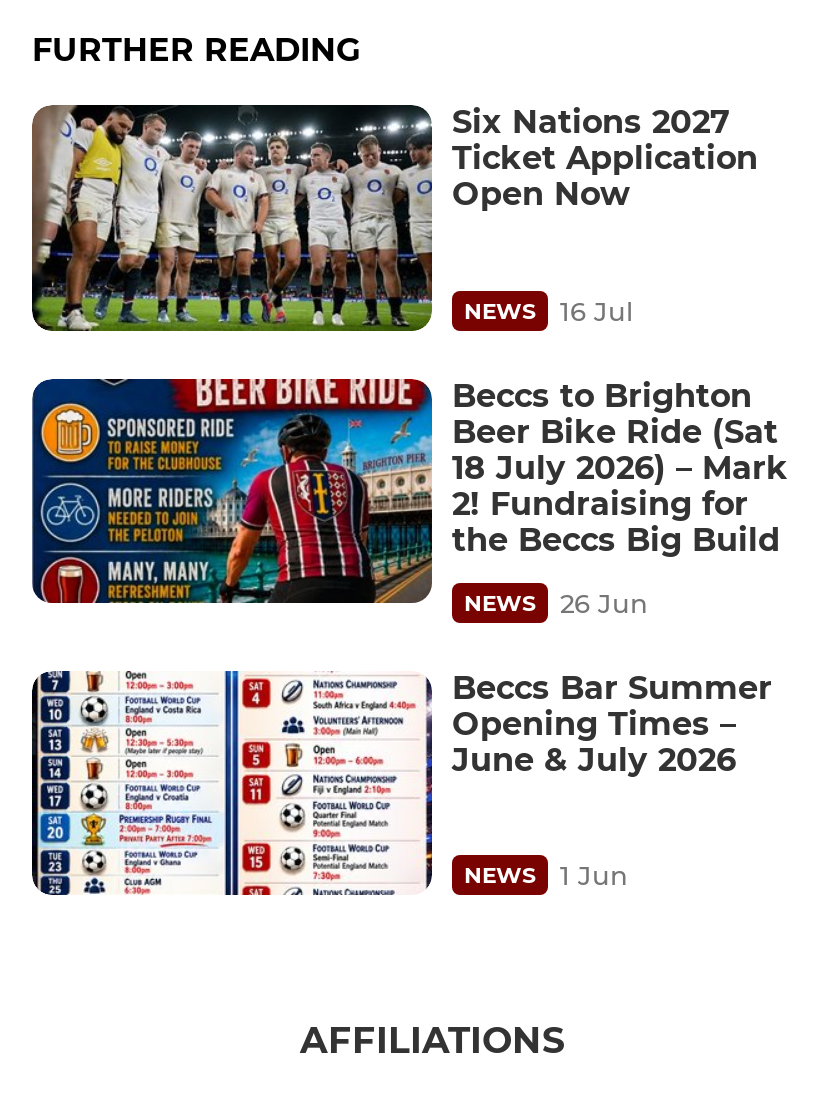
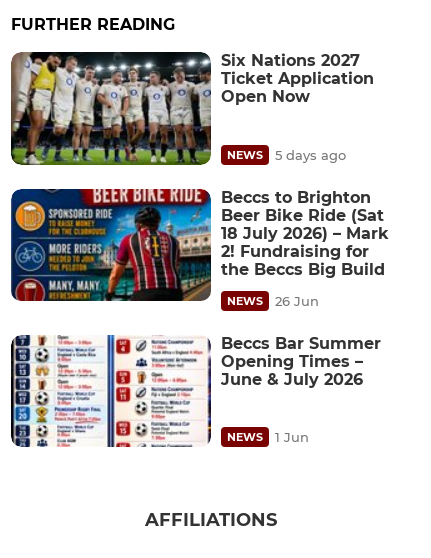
- NEWS 16 Jul
+ NEWS 5 days ago
